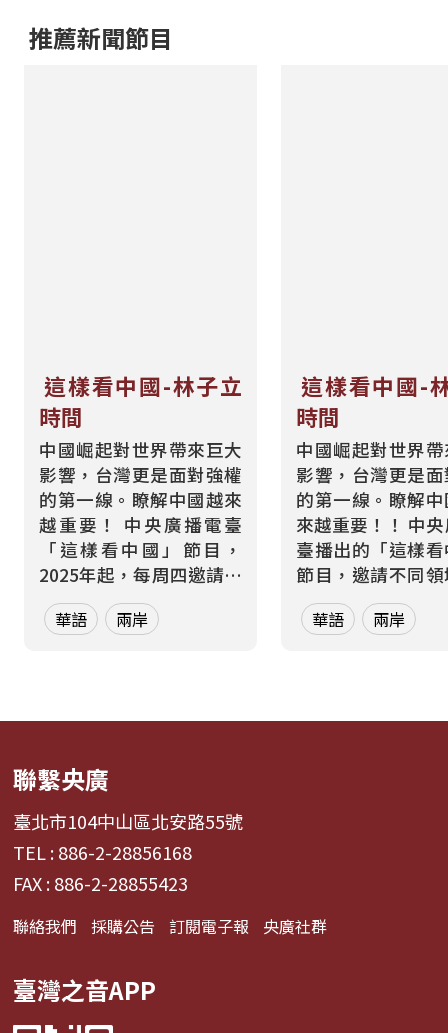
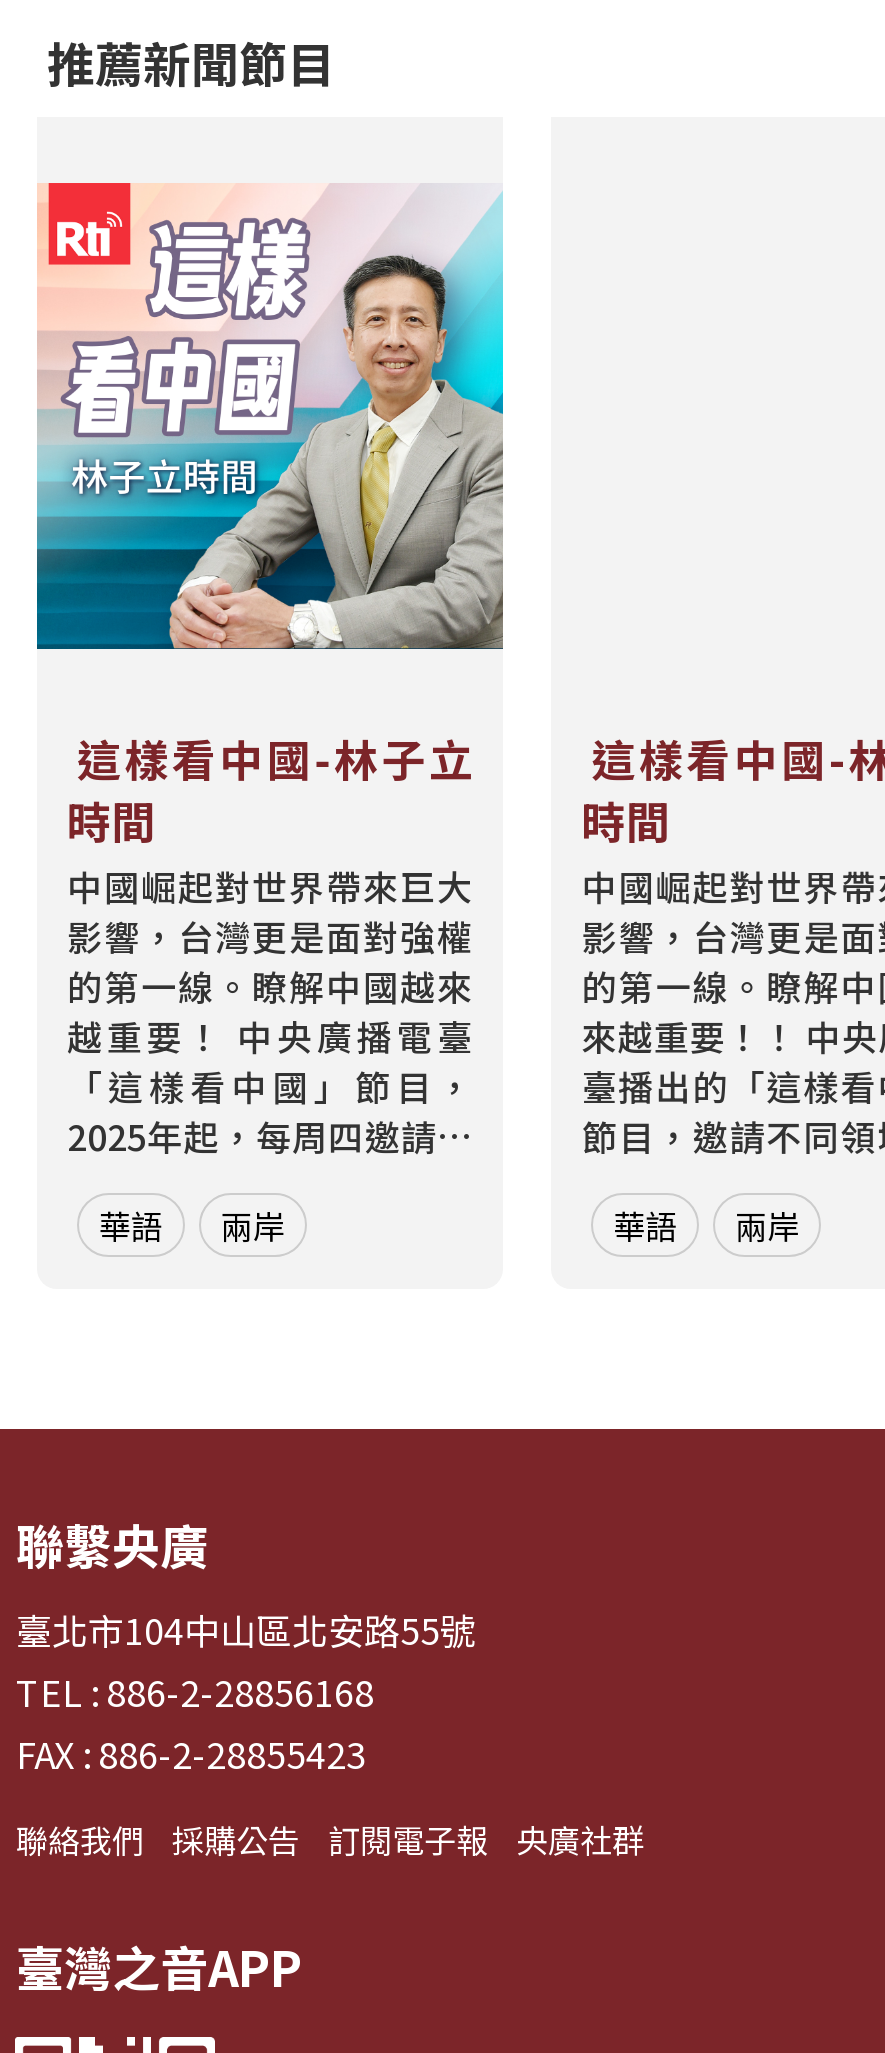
+ [image]
